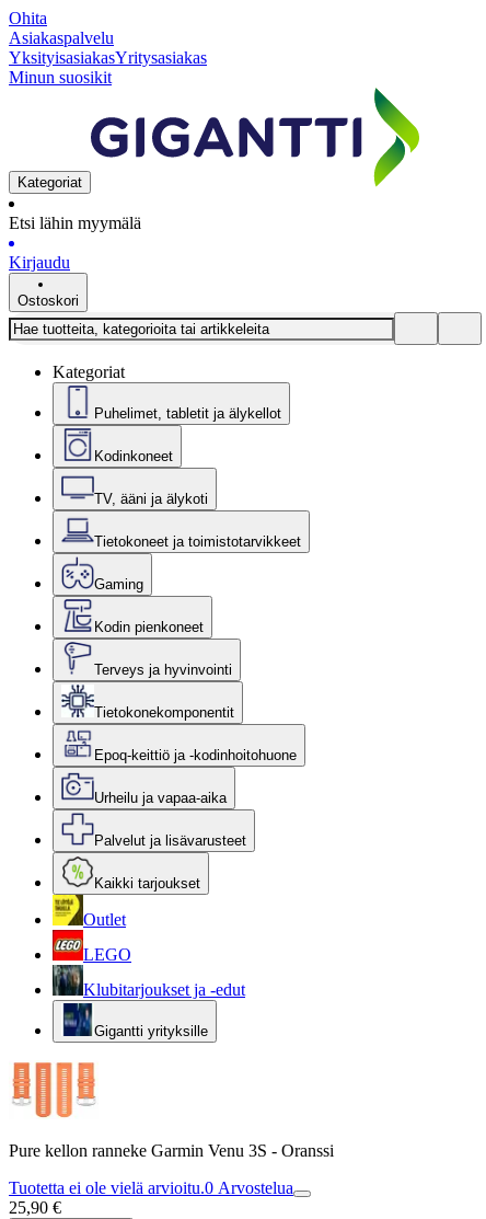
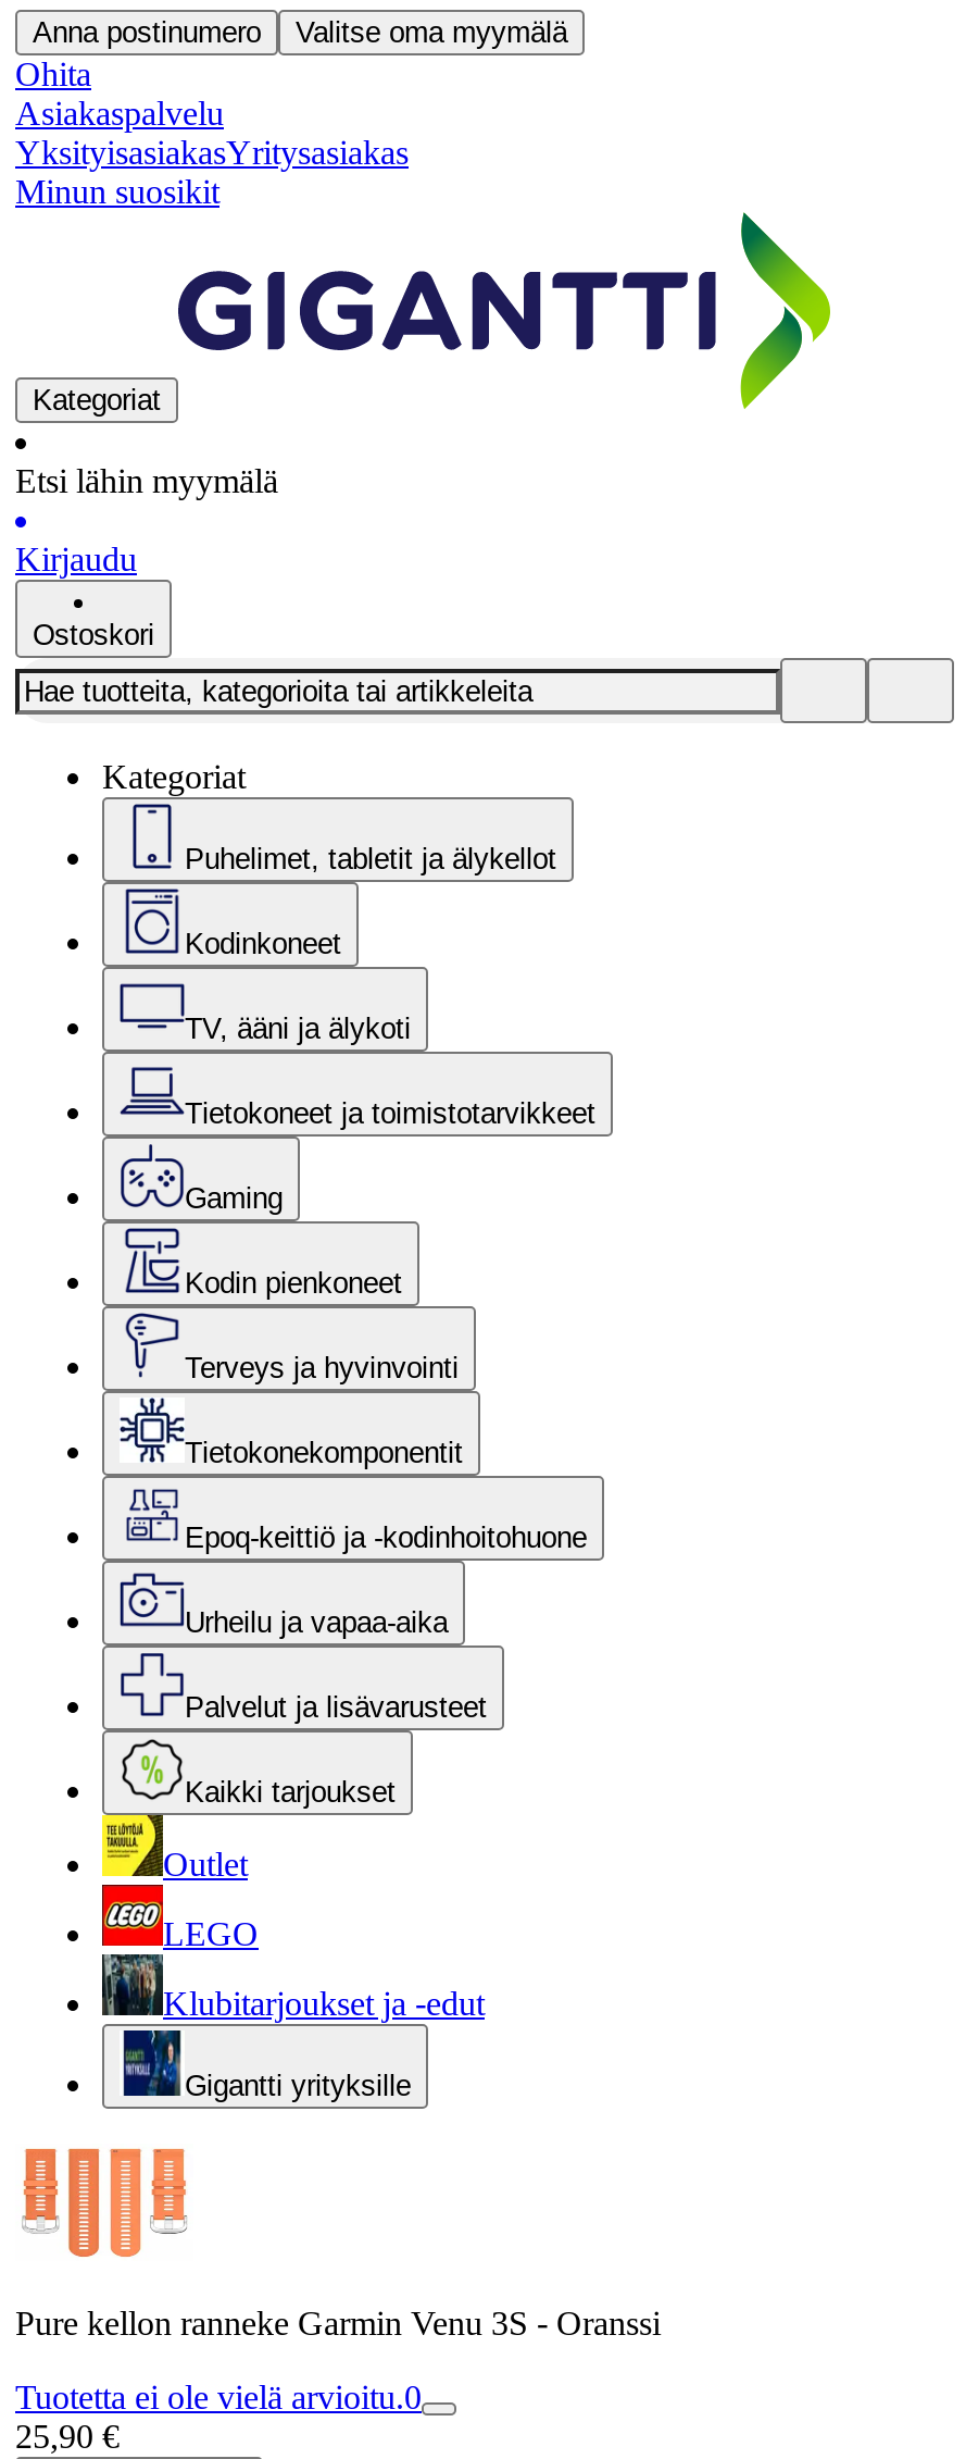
+ Anna postinumero
+ Valitse oma myymälä

- Tuotetta ei ole vielä arvioitu.0 Arvostelua
+ Tuotetta ei ole vielä arvioitu.0
